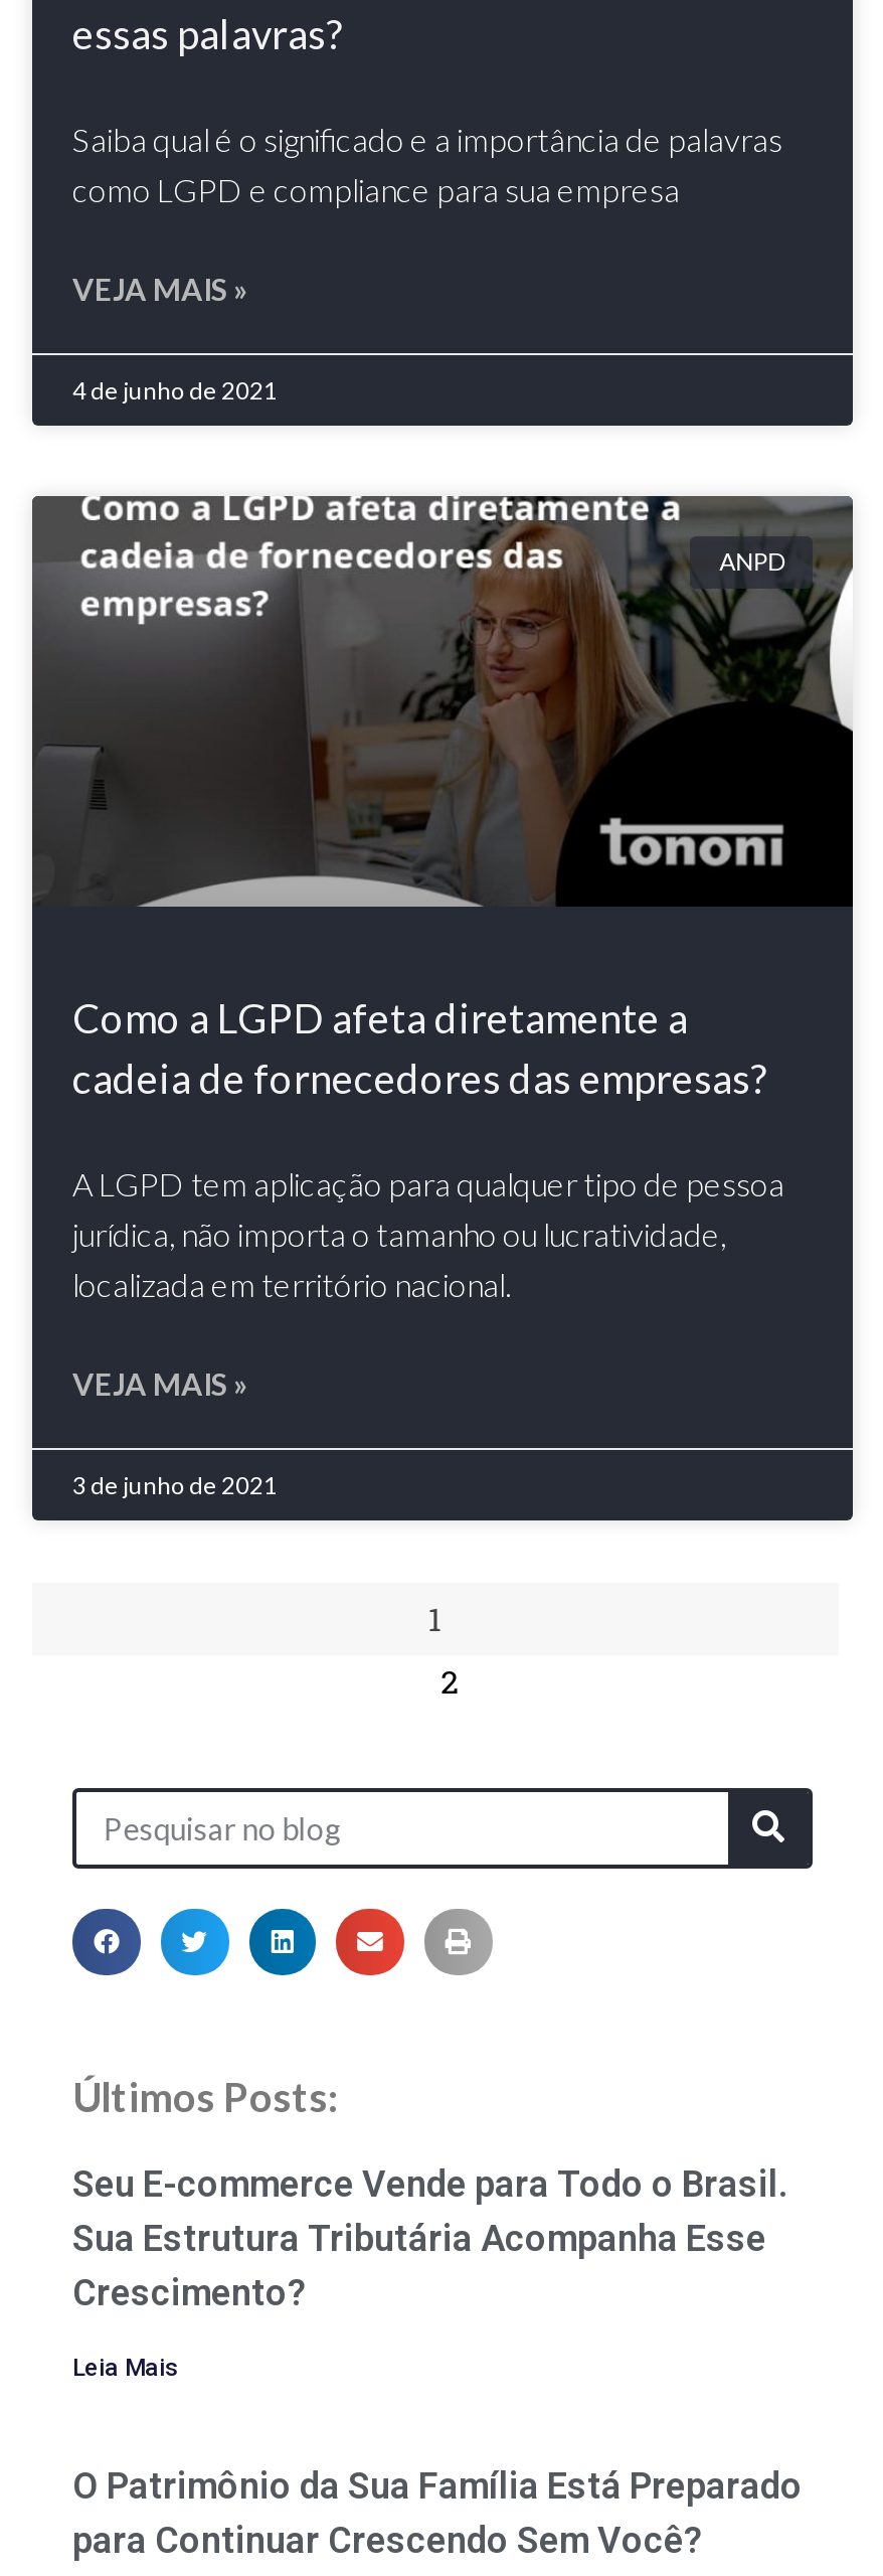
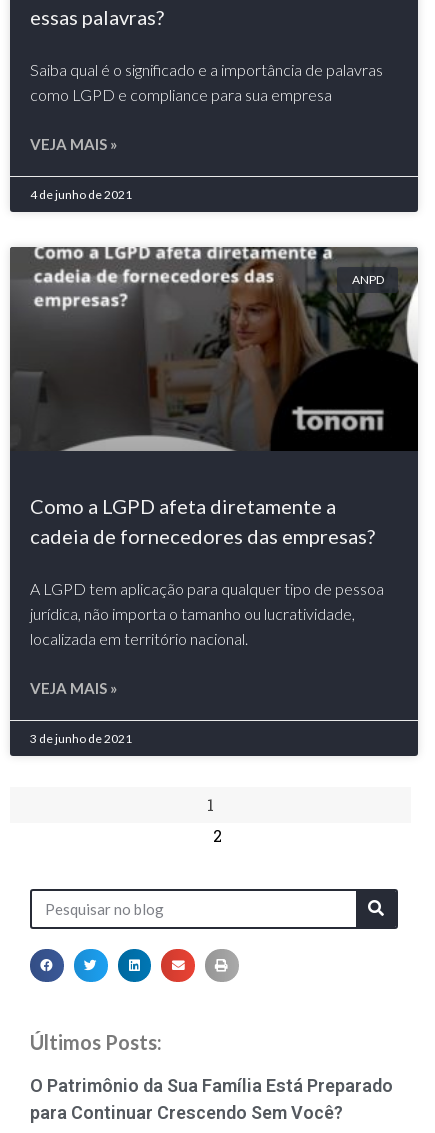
- Seu E-commerce Vende para Todo o Brasil.
- Sua Estrutura Tributária Acompanha Esse
- Crescimento?
- Leia Mais
